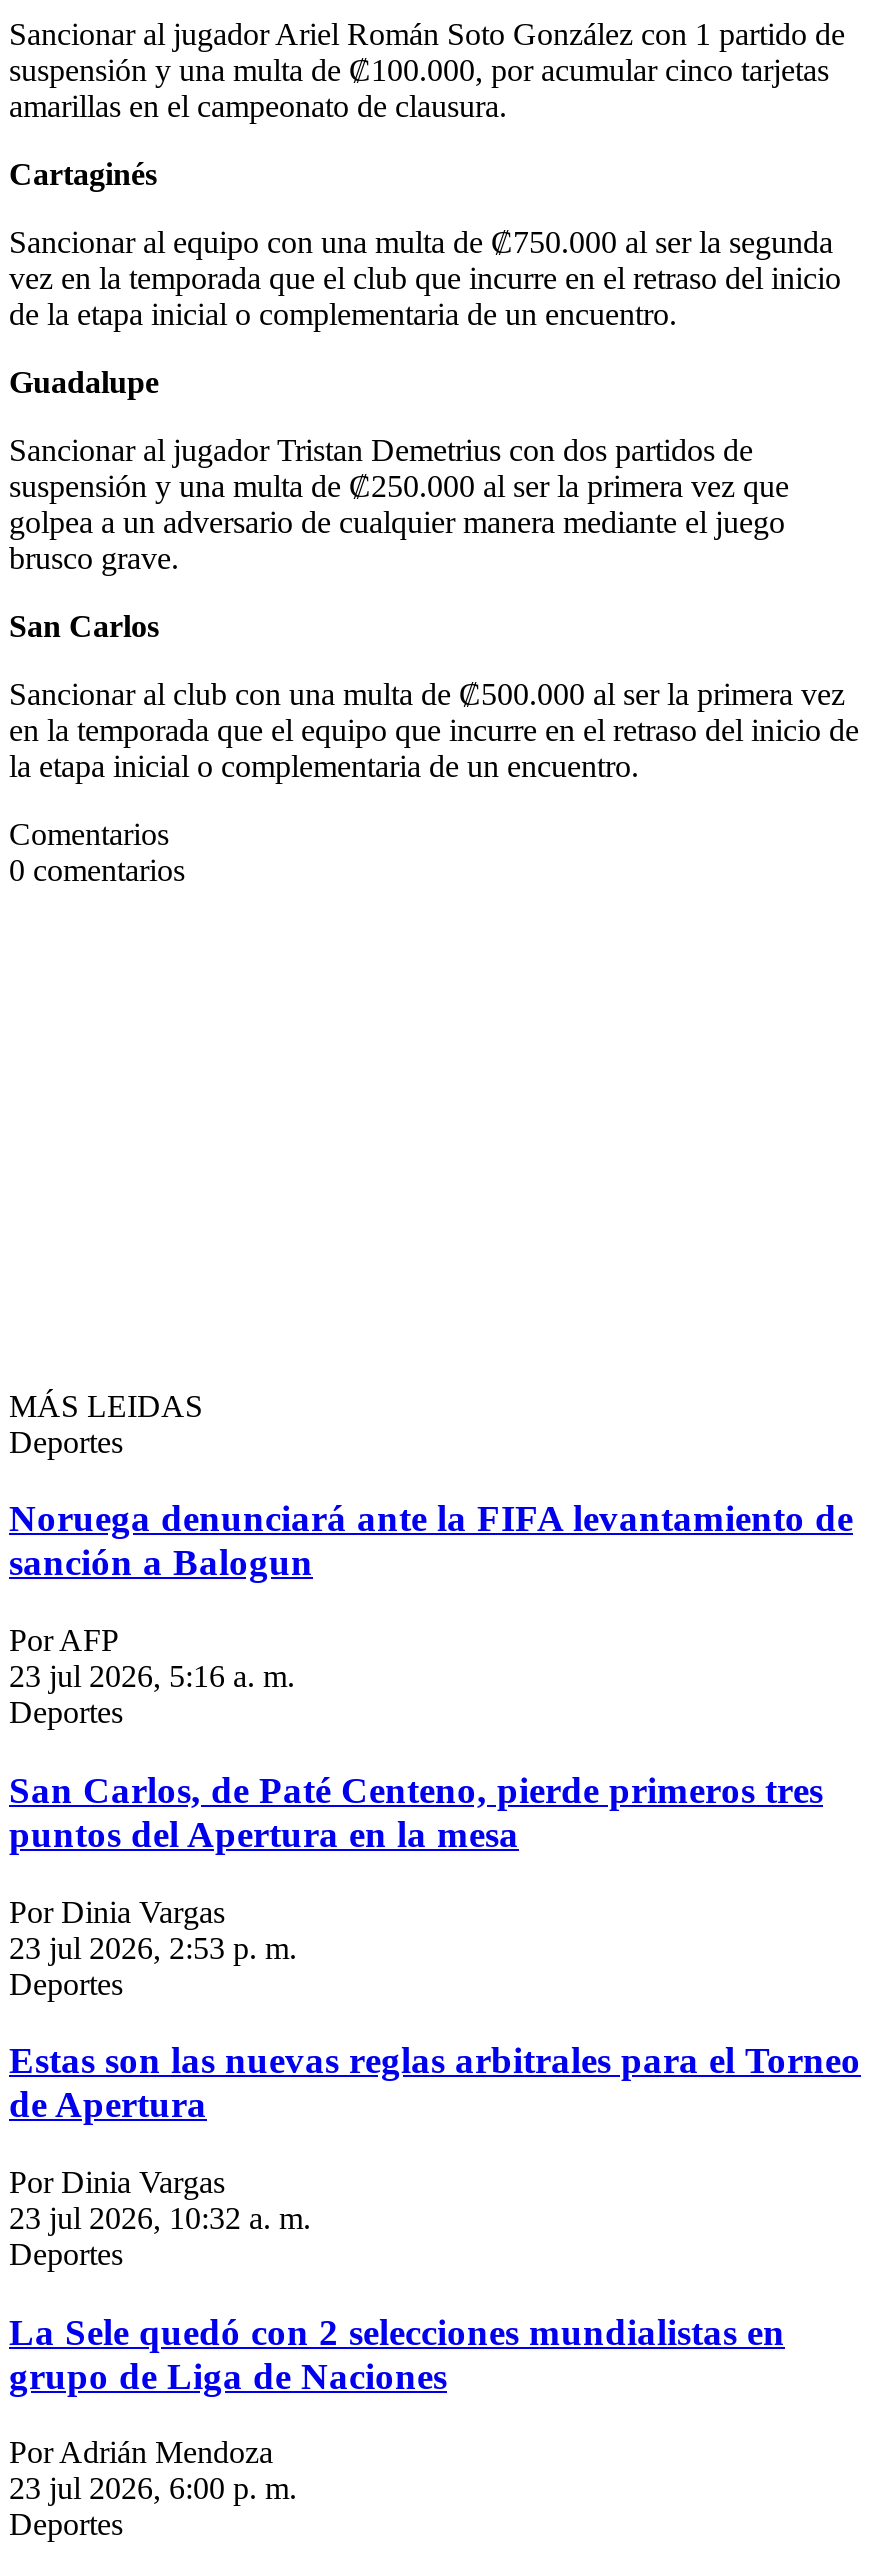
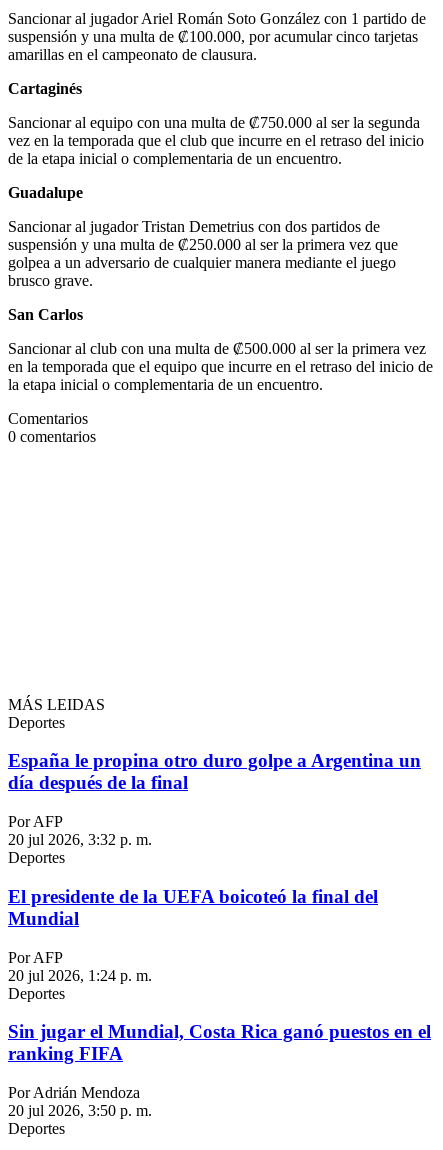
- Noruega denunciará ante la FIFA levantamiento de
- sanción a Balogun
+ España le propina otro duro golpe a Argentina un
+ día después de la final

- 23 jul 2026, 5:16 a. m.
+ 20 jul 2026, 3:32 p. m.

- San Carlos, de Paté Centeno, pierde primeros tres
- puntos del Apertura en la mesa
+ El presidente de la UEFA boicoteó la final del
+ Mundial

- Por Dinia Vargas
- 23 jul 2026, 2:53 p. m.
+ Por AFP
+ 20 jul 2026, 1:24 p. m.

- Estas son las nuevas reglas arbitrales para el Torneo
- de Apertura
- Por Dinia Vargas
- 23 jul 2026, 10:32 a. m.
- Deportes
- La Sele quedó con 2 selecciones mundialistas en
- grupo de Liga de Naciones
+ Sin jugar el Mundial, Costa Rica ganó puestos en el
+ ranking FIFA

- 23 jul 2026, 6:00 p. m.
+ 20 jul 2026, 3:50 p. m.
